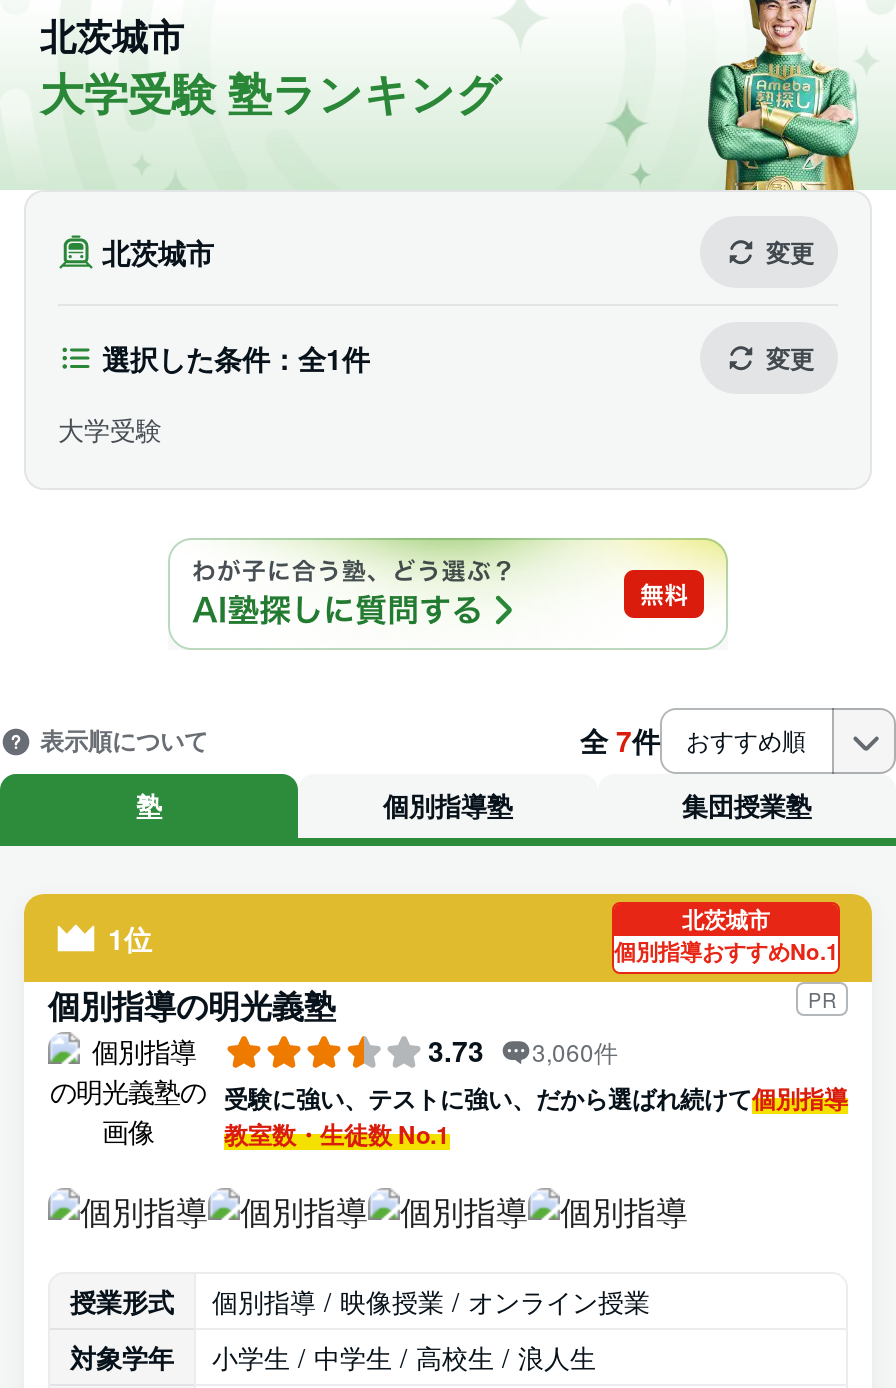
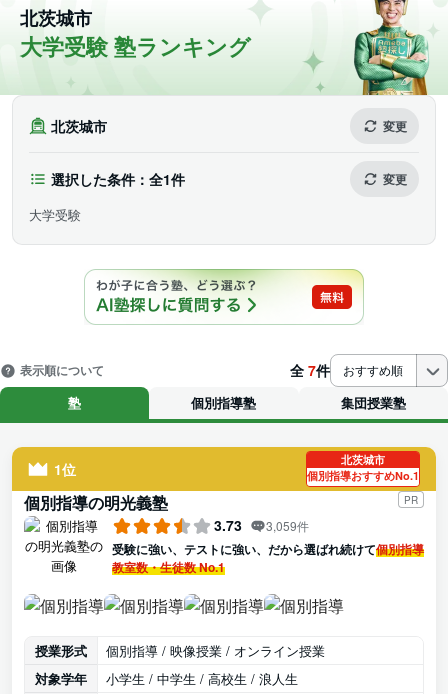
- 3.73 3,060件
+ 3.73 3,059件
